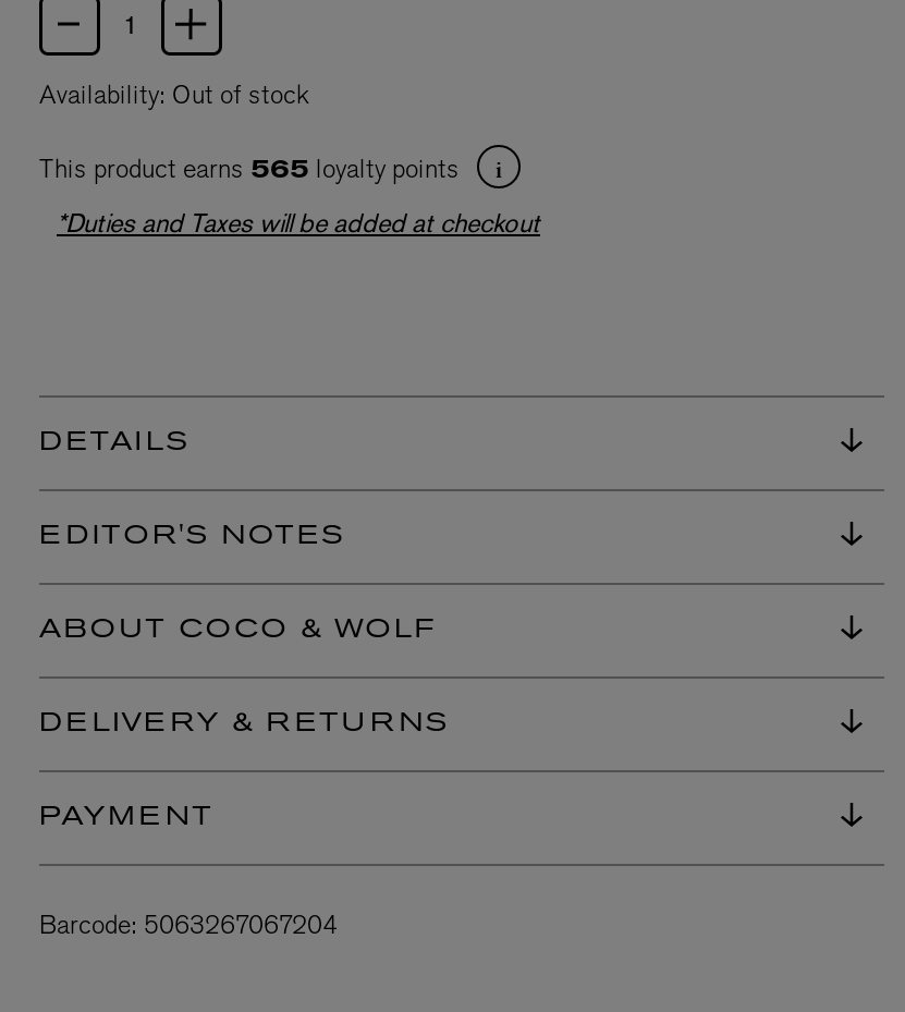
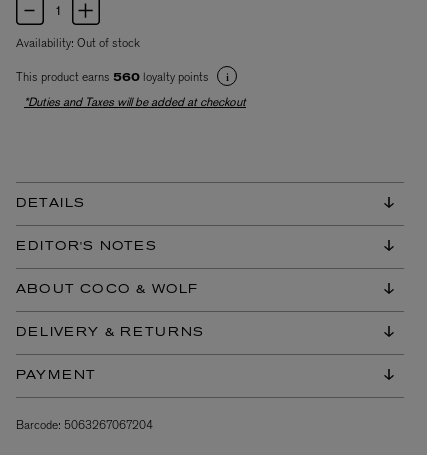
- This product earns 565 loyalty points
+ This product earns 560 loyalty points
